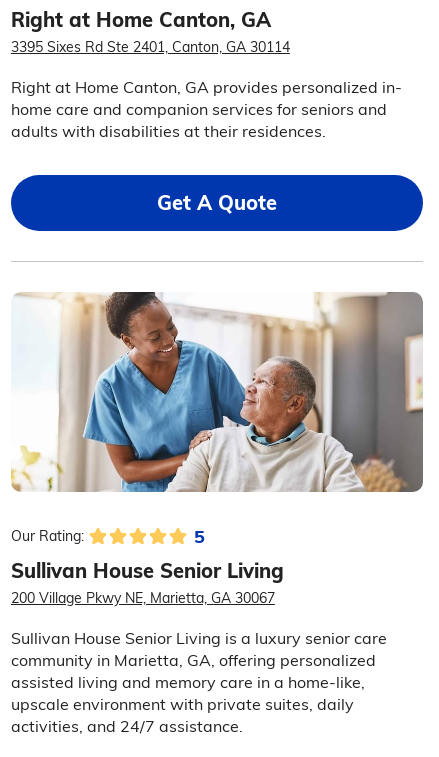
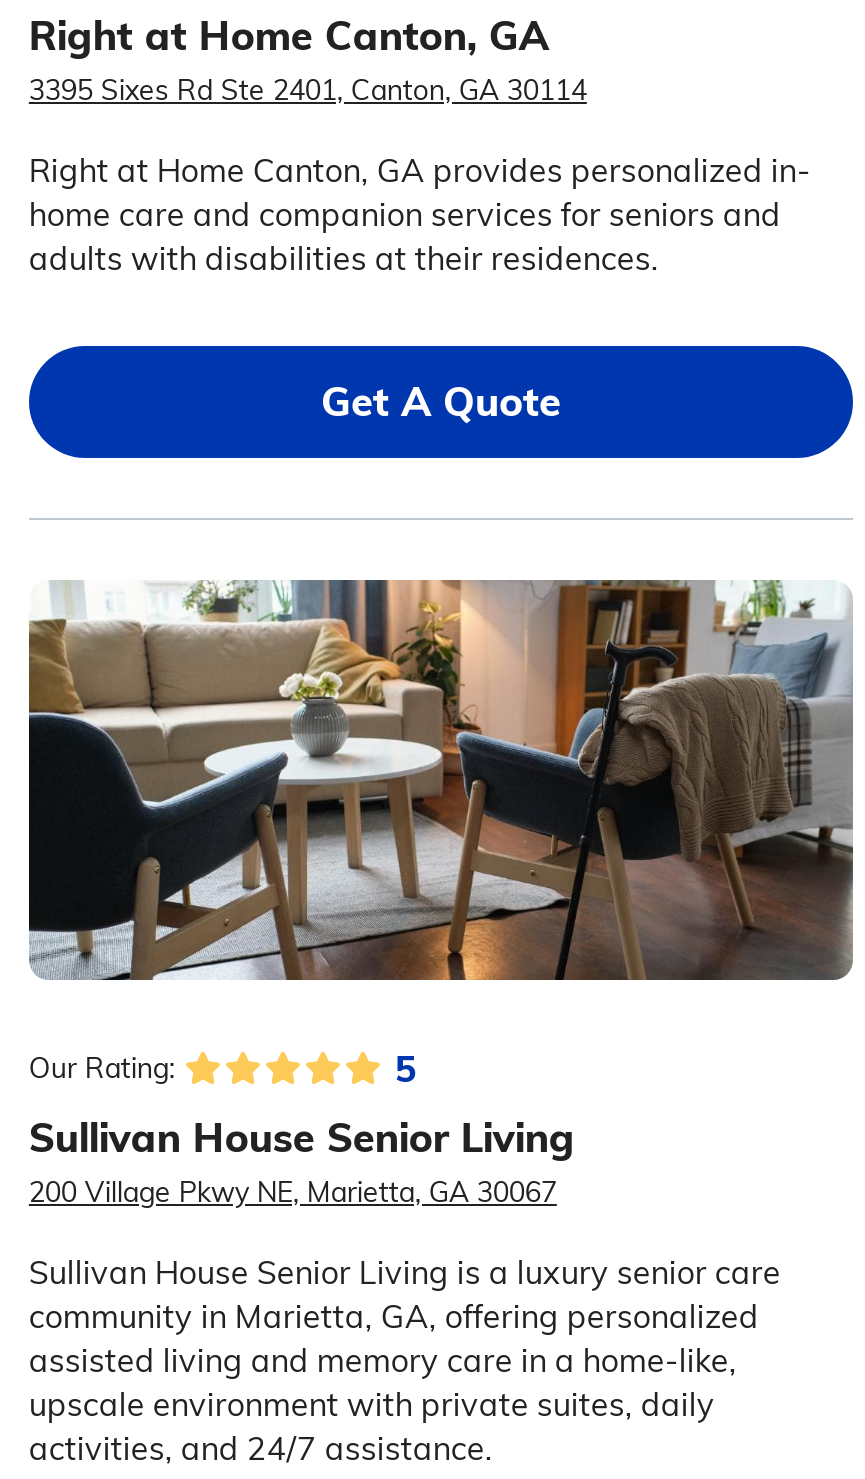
- [image]
+ [image]
